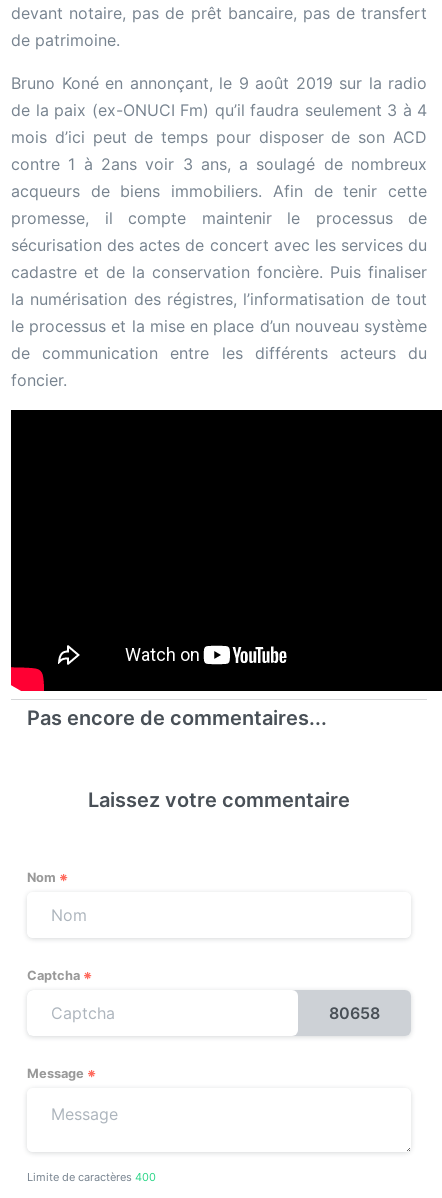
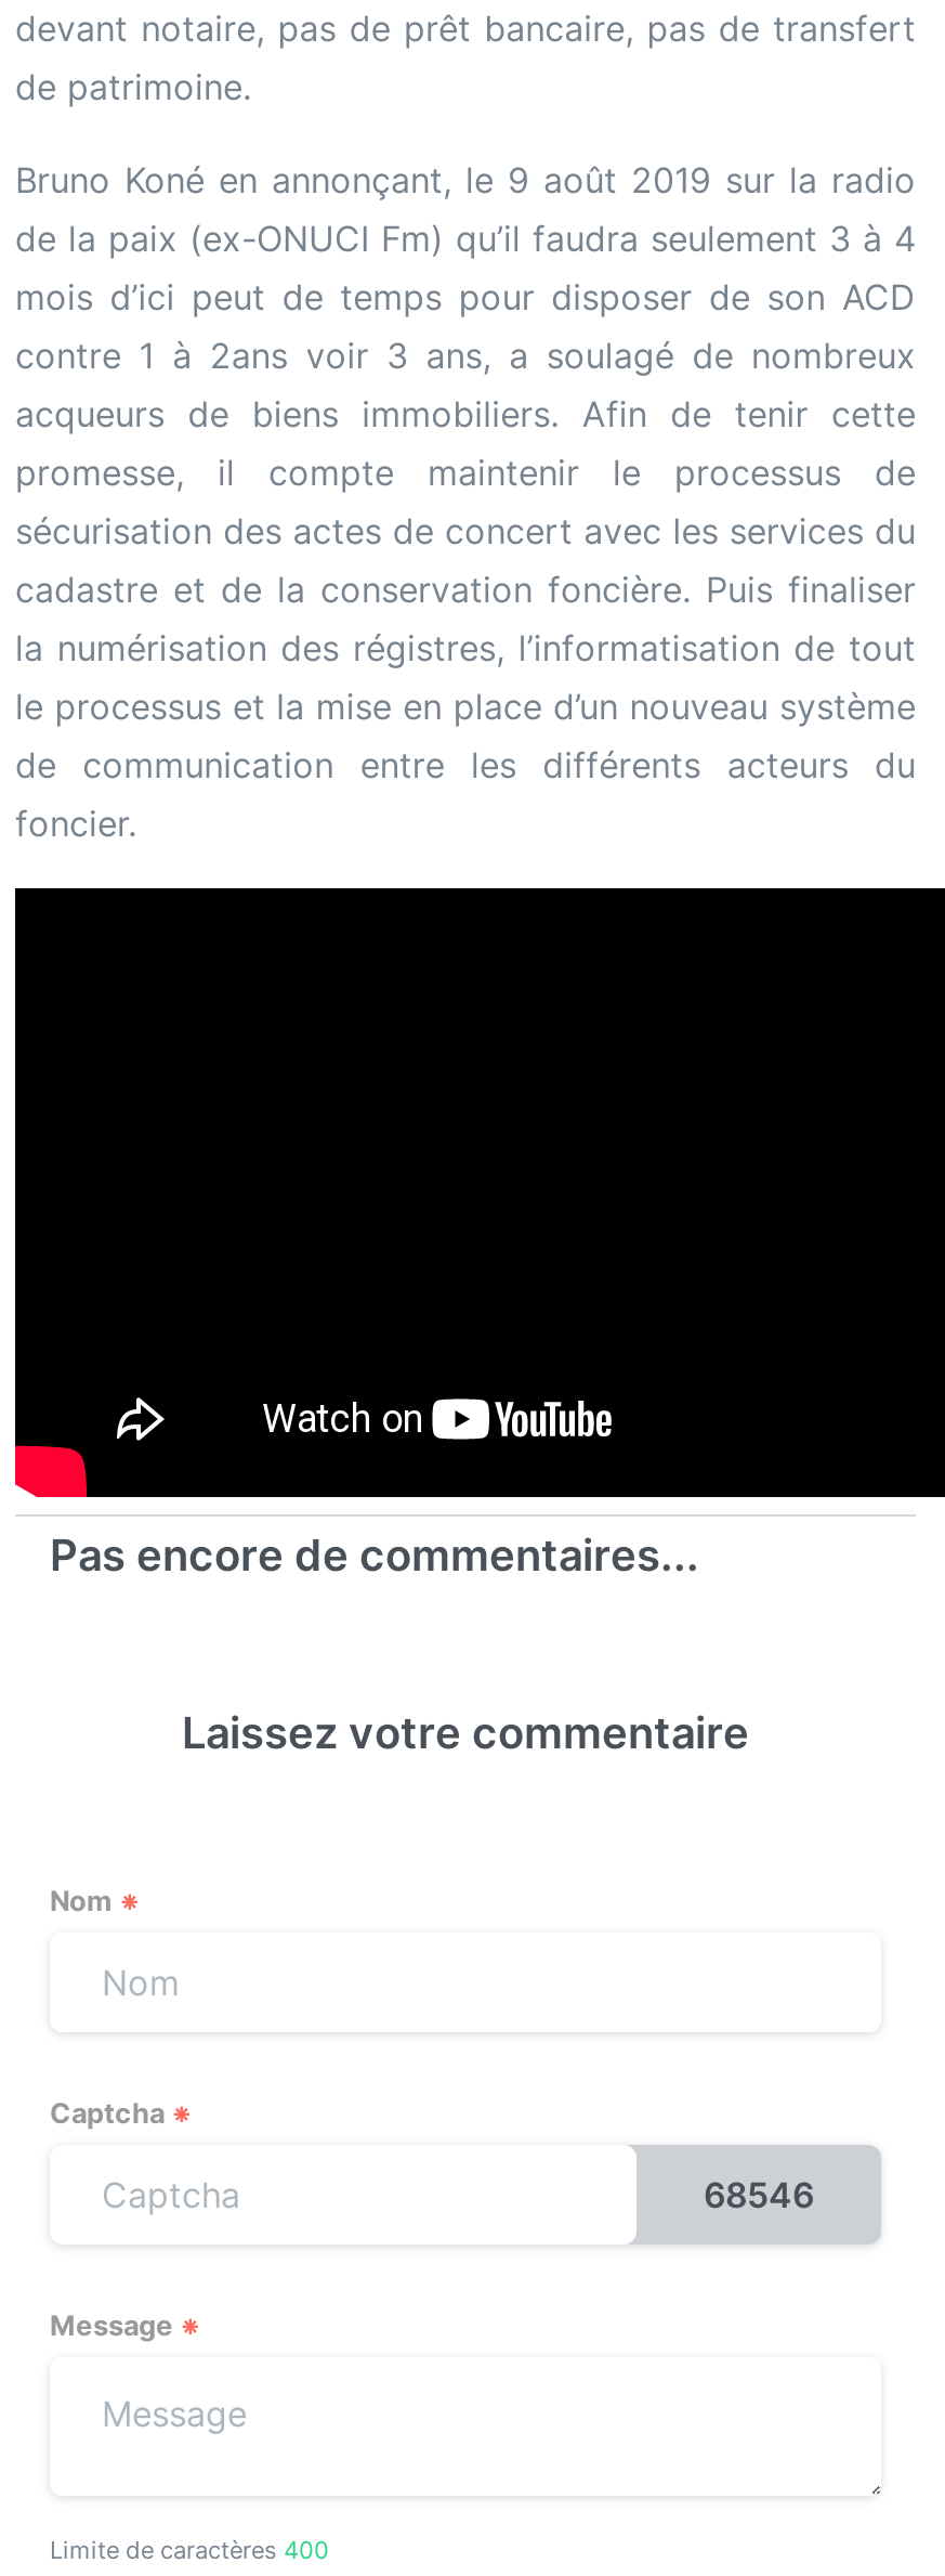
- 80658
+ 68546
